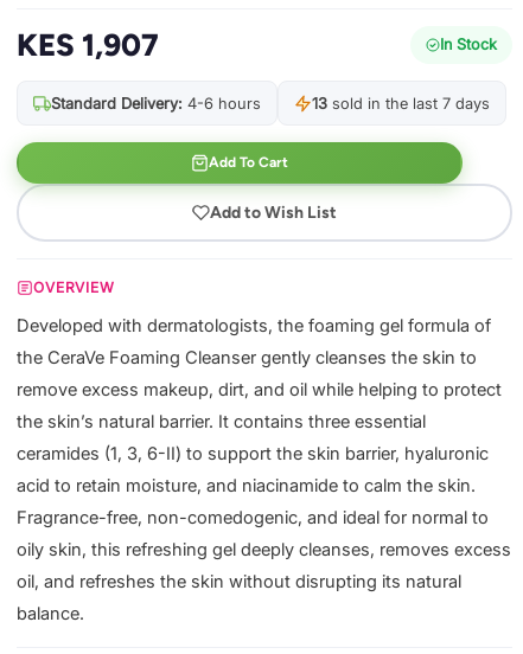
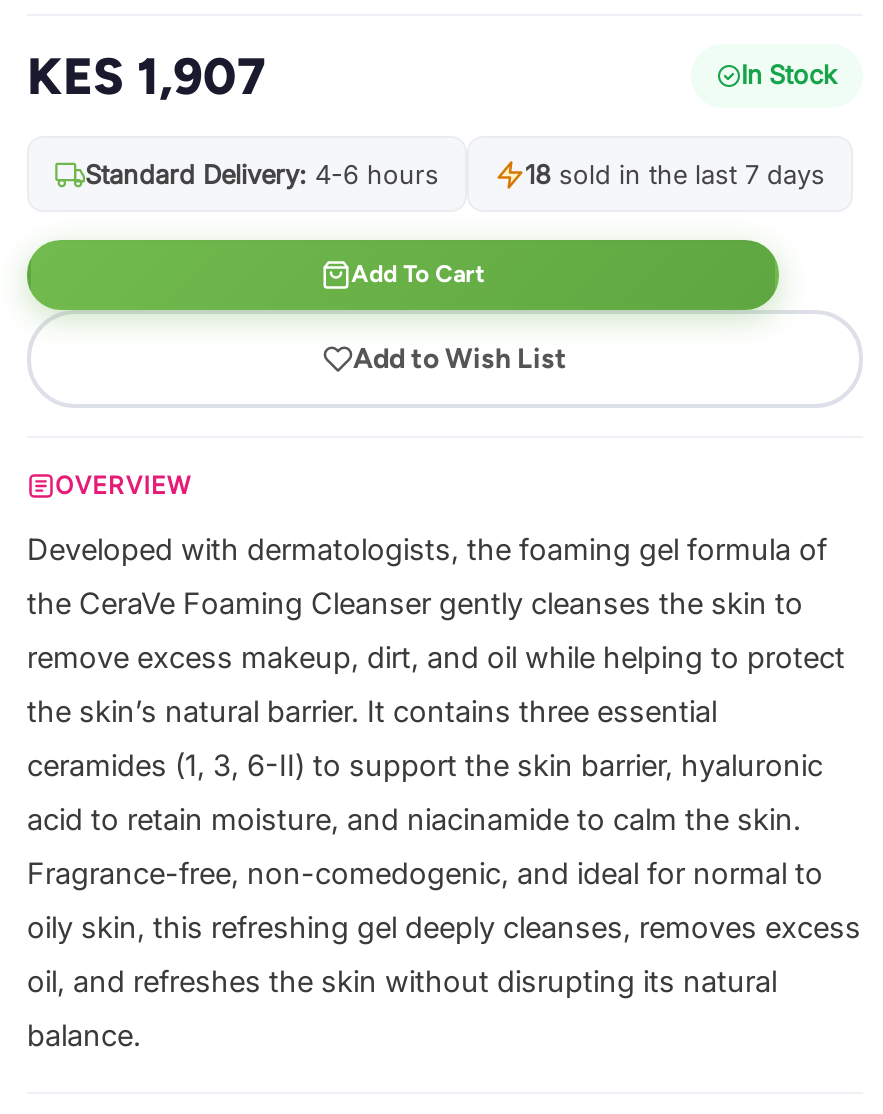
- 13 sold in the last 7 days
+ 18 sold in the last 7 days
